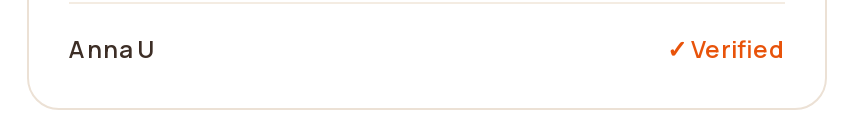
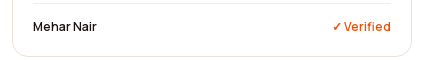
- Anna U
+ Mehar Nair
